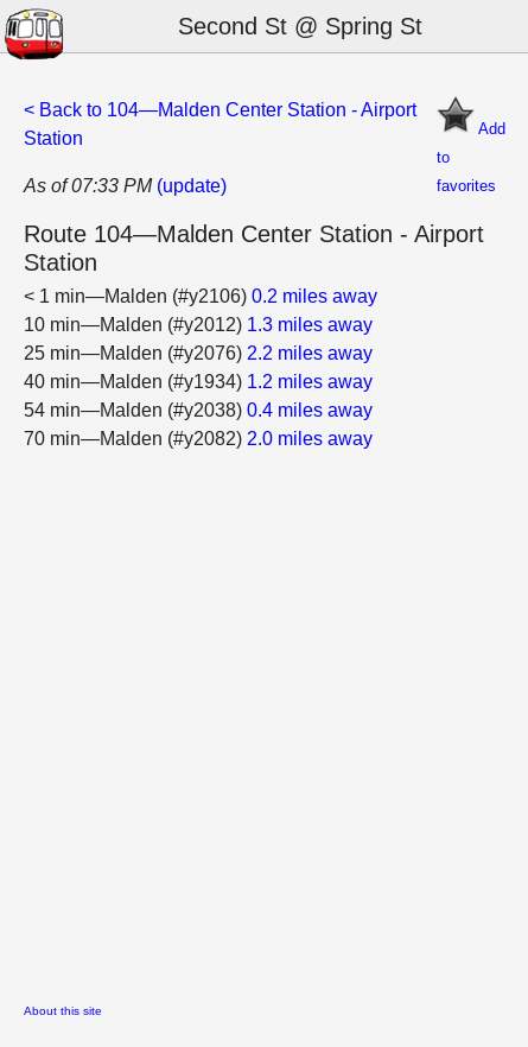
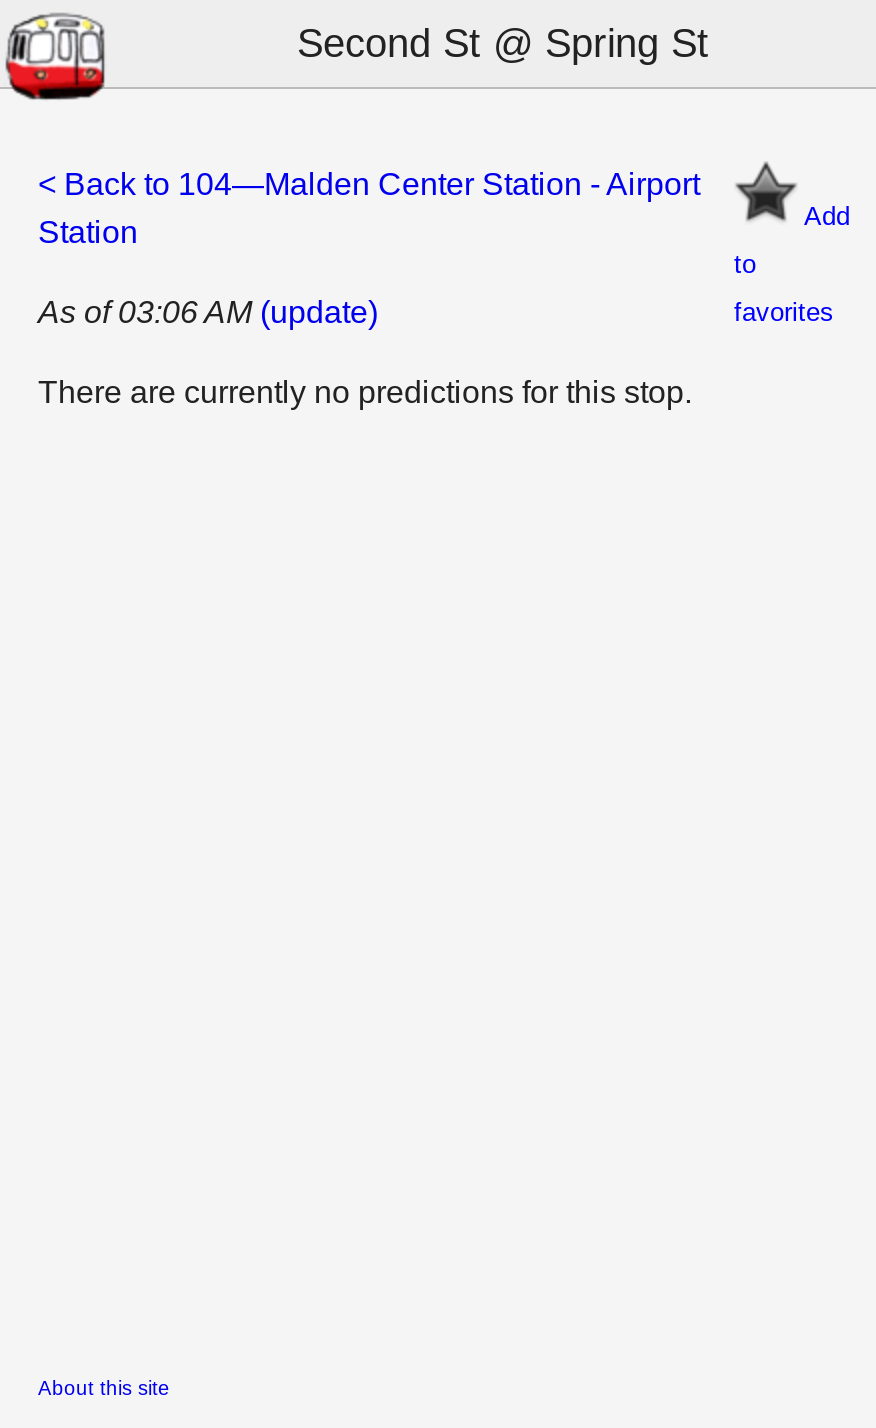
- As of 07:33 PM (update)
+ As of 03:06 AM (update)

- Route 104—Malden Center Station - Airport
- Station
- < 1 min—Malden (#y2106) 0.2 miles away
- 10 min—Malden (#y2012) 1.3 miles away
- 25 min—Malden (#y2076) 2.2 miles away
- 40 min—Malden (#y1934) 1.2 miles away
- 54 min—Malden (#y2038) 0.4 miles away
- 70 min—Malden (#y2082) 2.0 miles away
+ There are currently no predictions for this stop.
